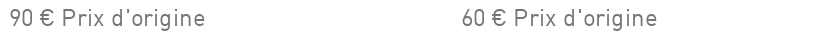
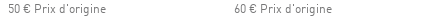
- 90 € Prix d'origine
+ 50 € Prix d'origine
